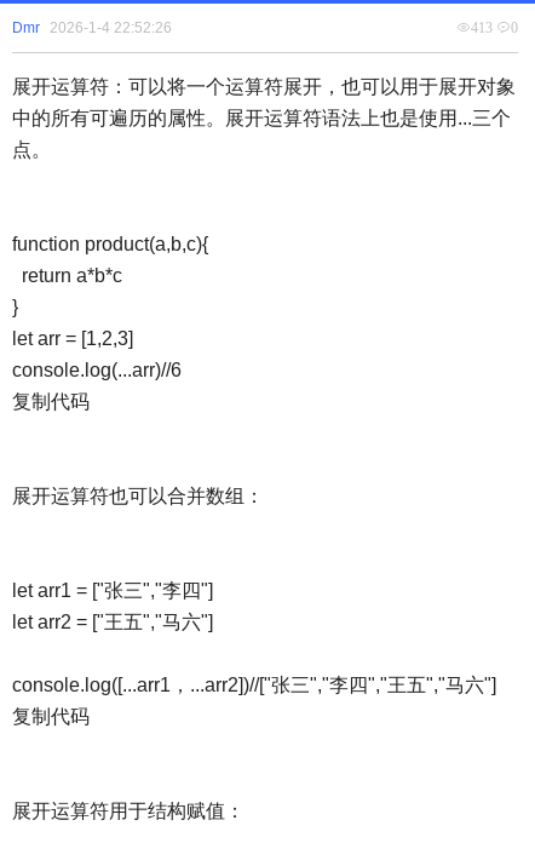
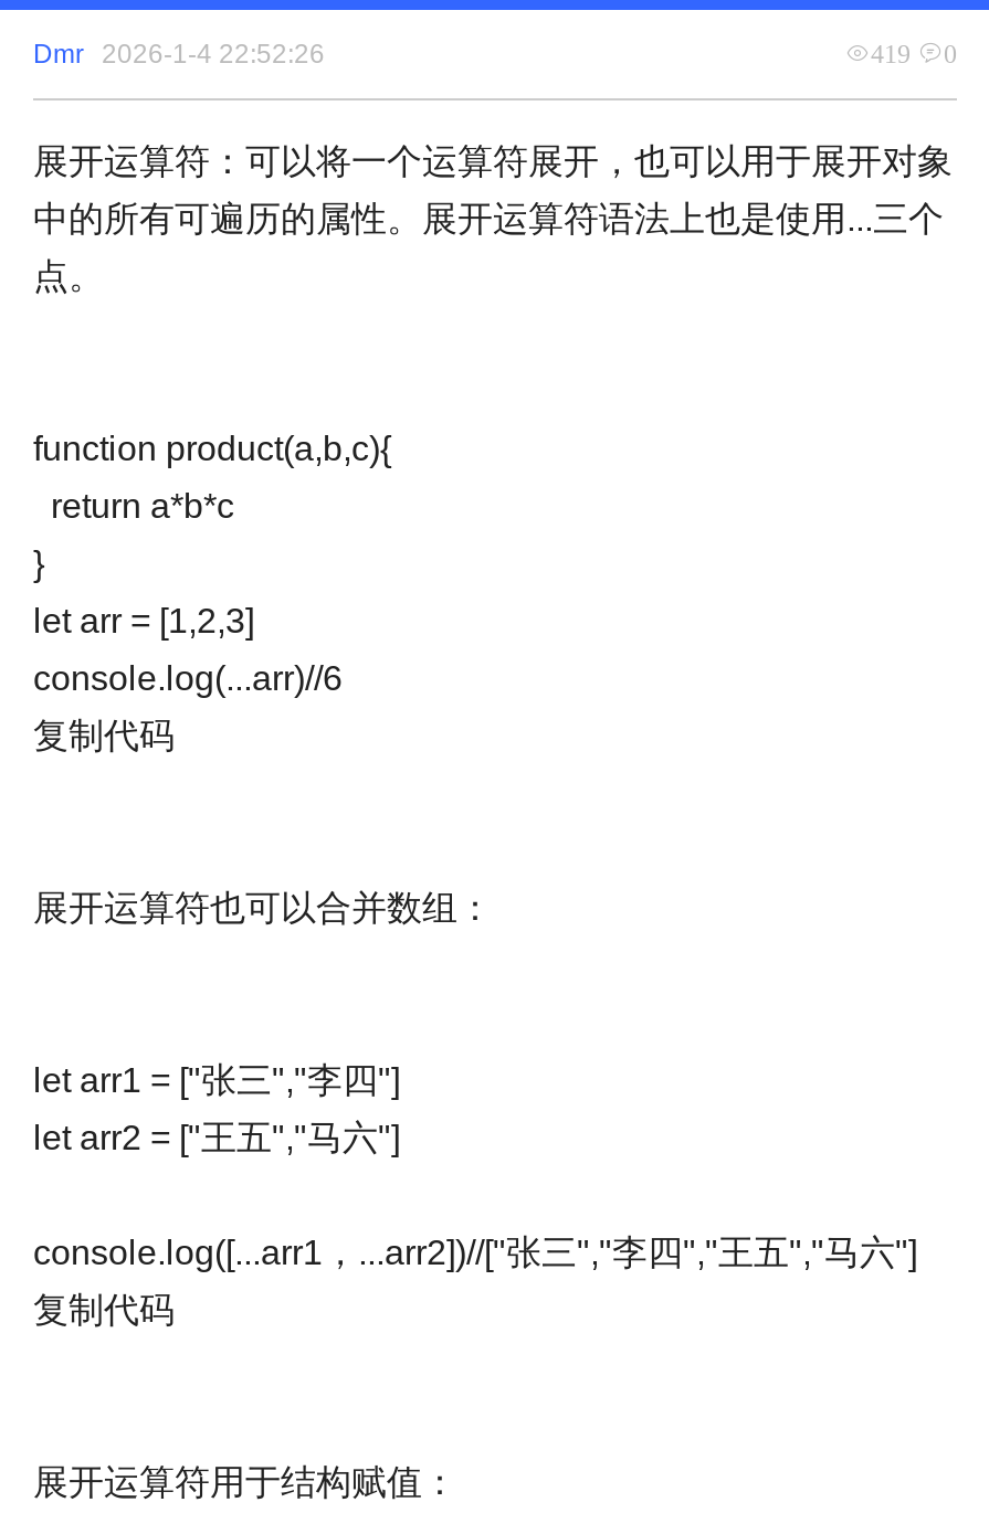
- 413 0
+ 419 0
